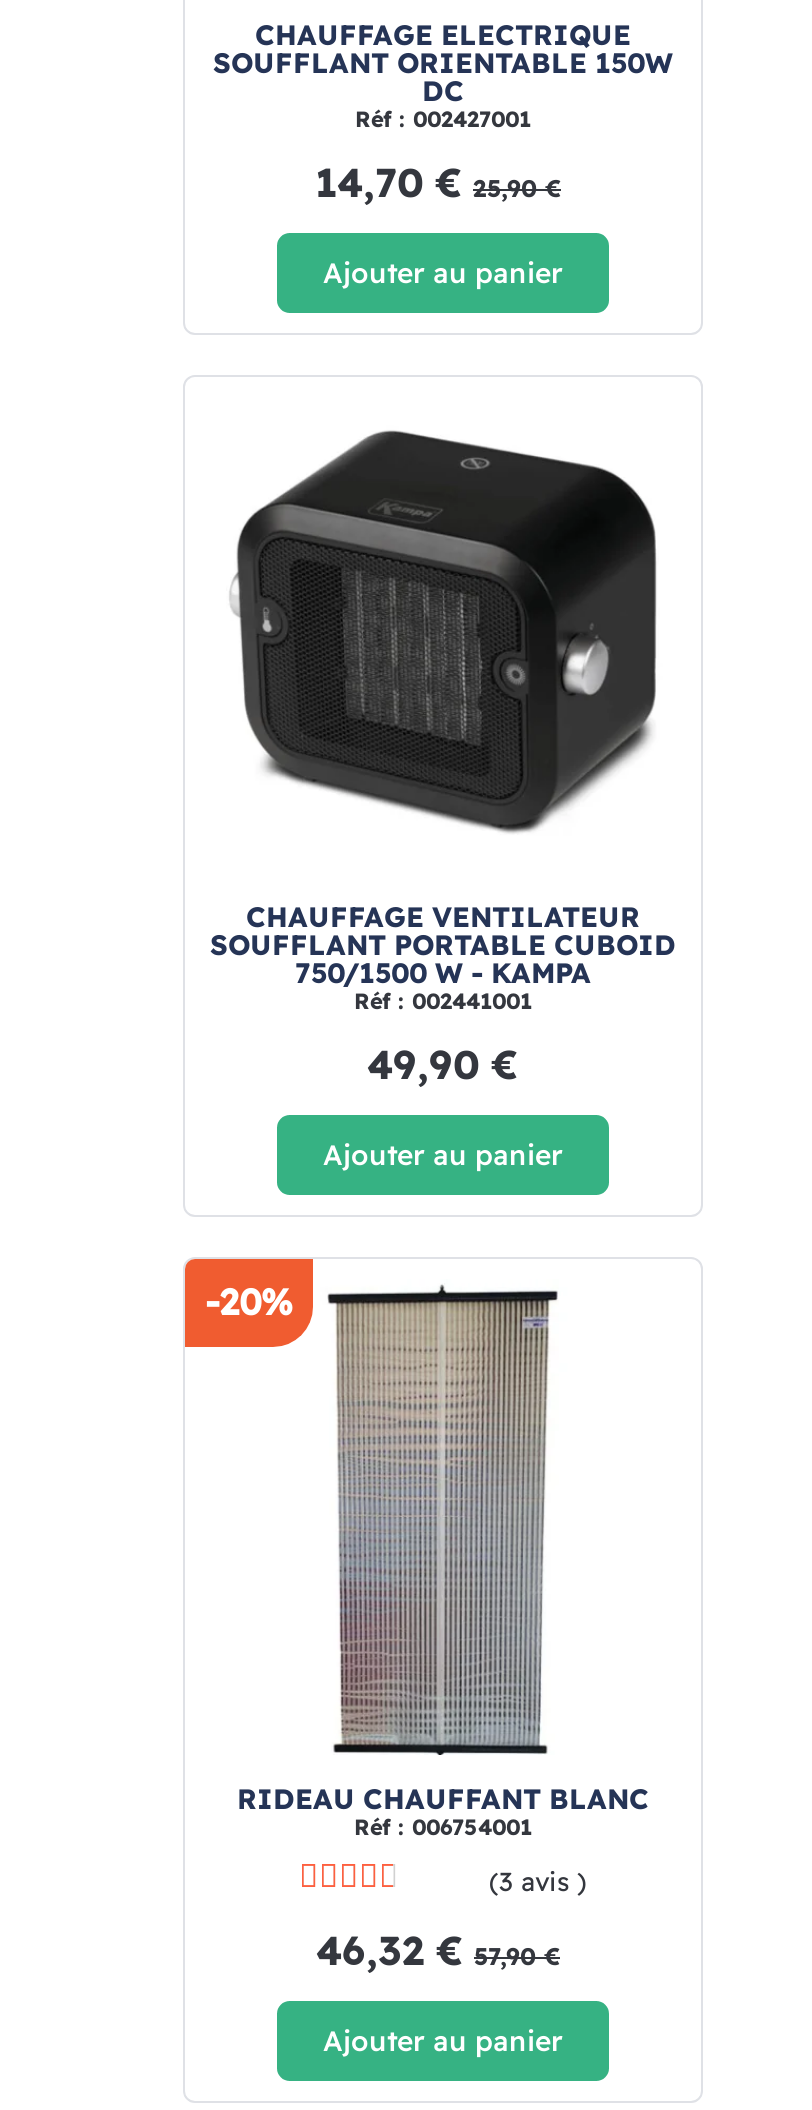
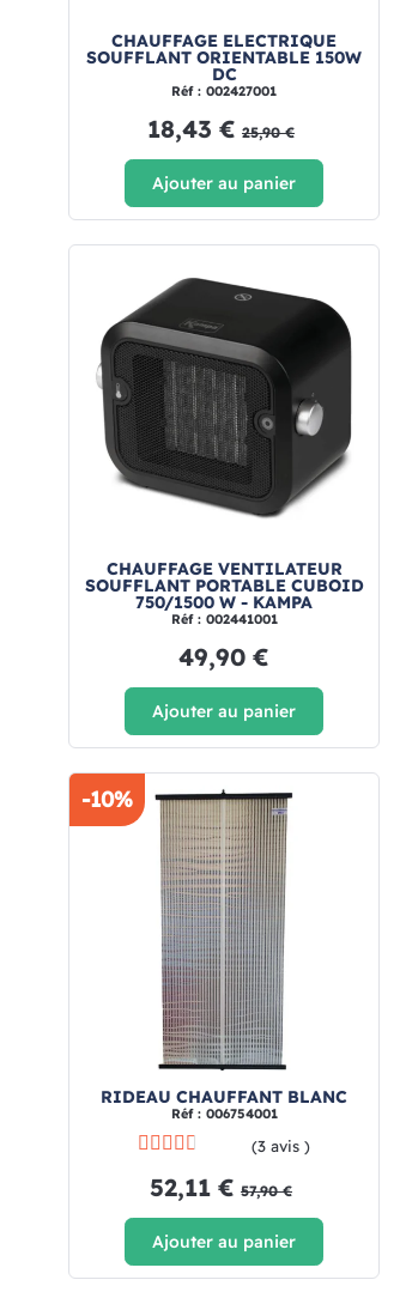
- 14,70 € 25,90 €
+ 18,43 € 25,90 €

- -20%
+ -10%

- 46,32 € 57,90 €
+ 52,11 € 57,90 €
